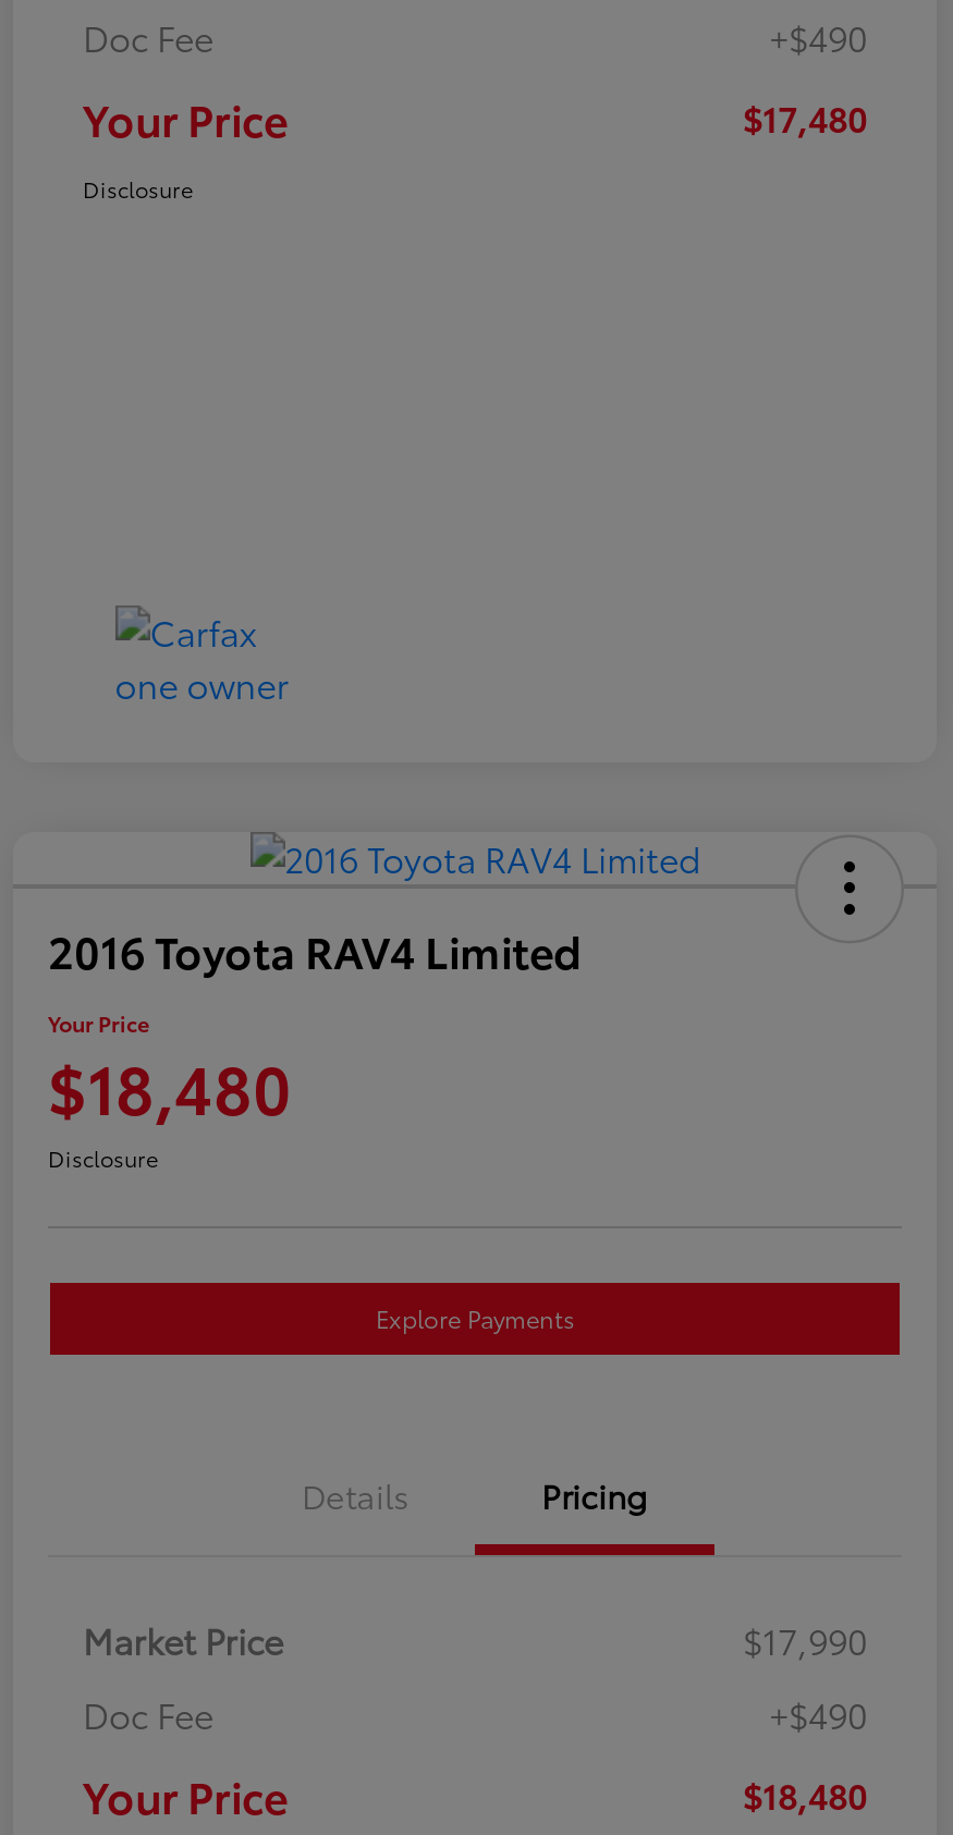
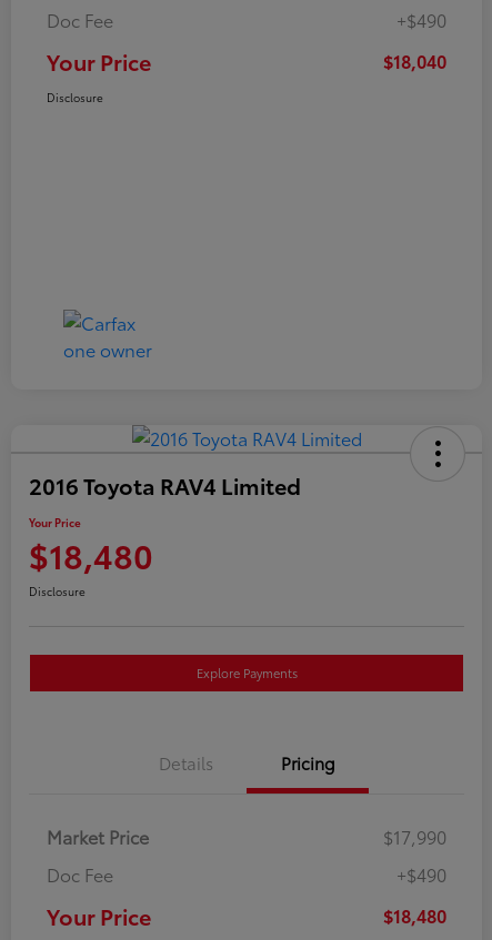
- $17,480
+ $18,040
